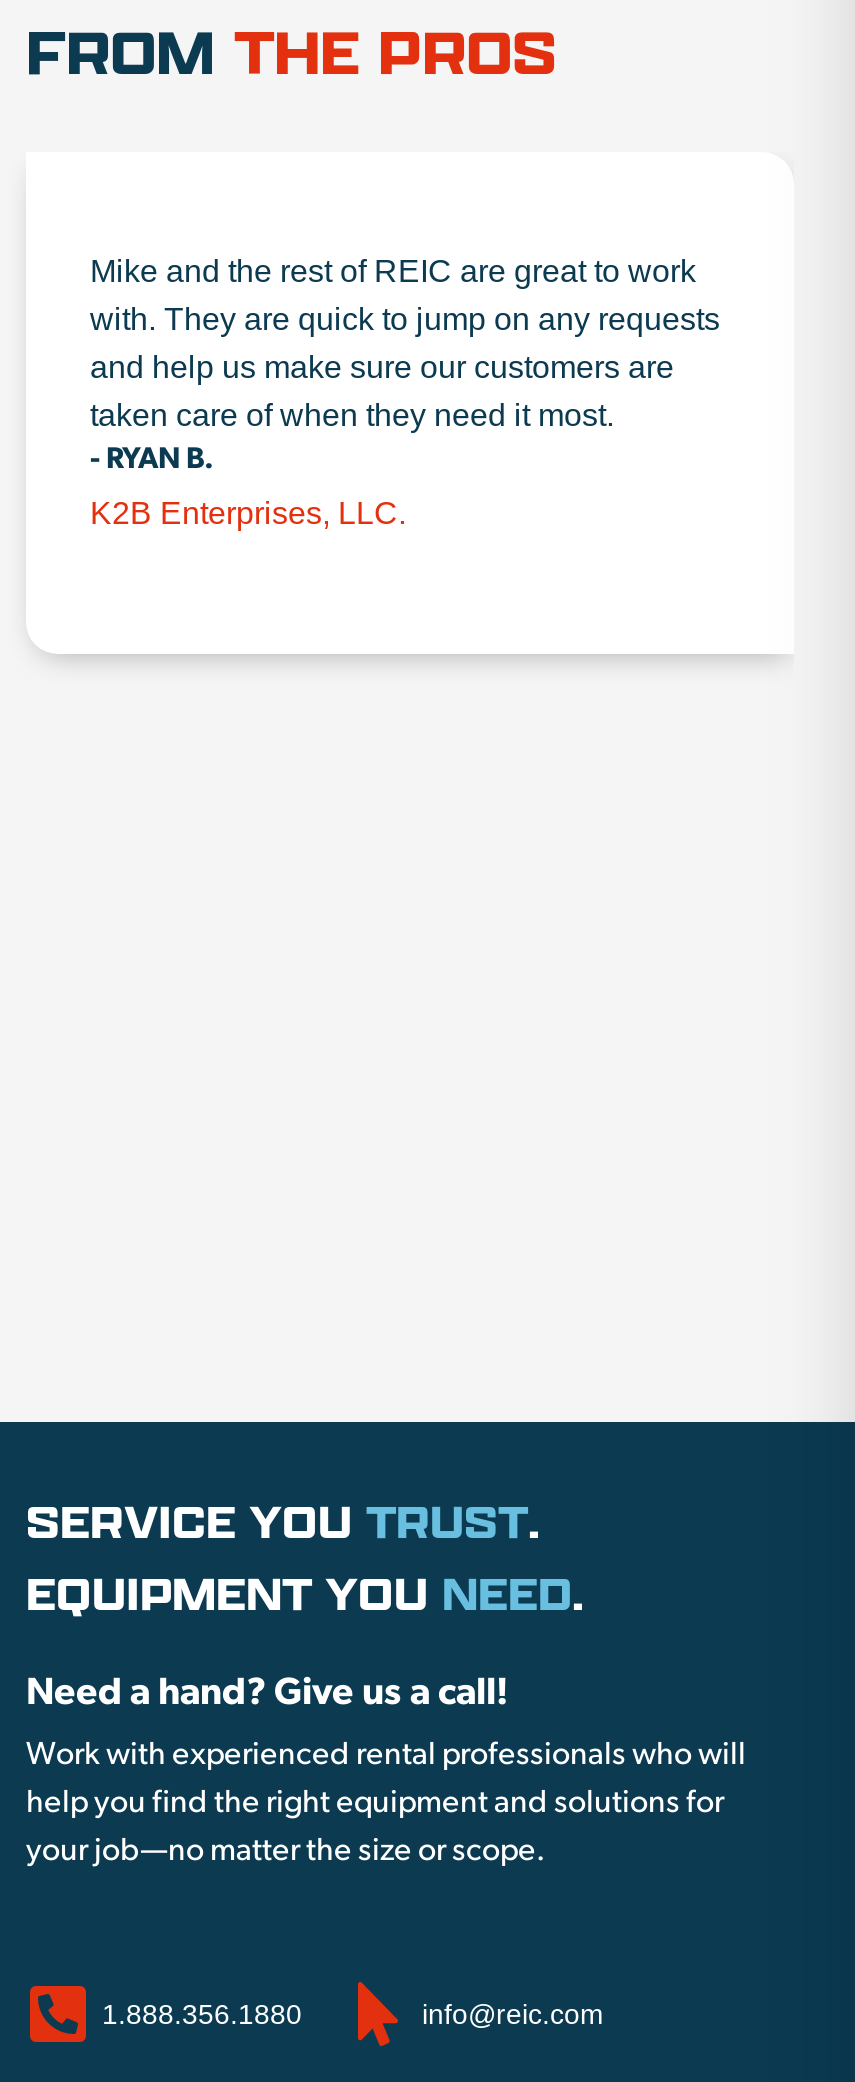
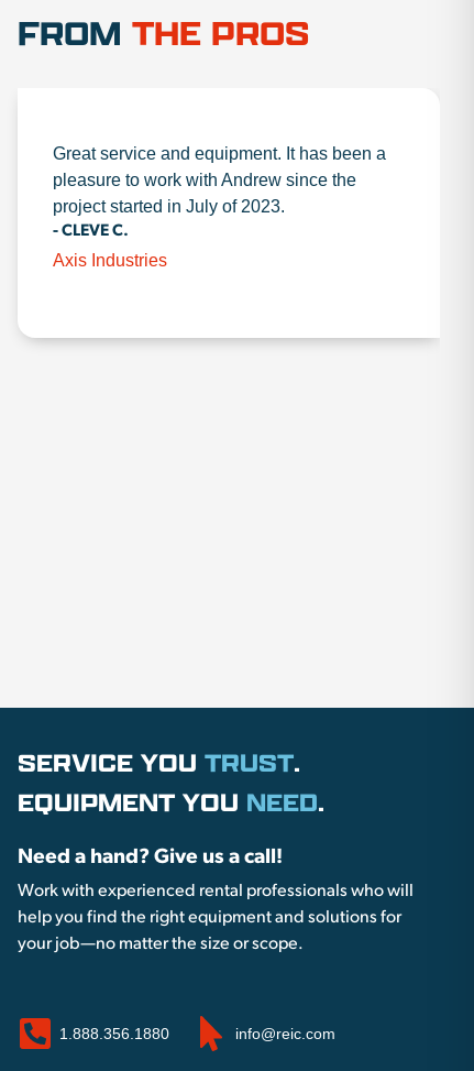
- Mike and the rest of REIC are great to work
- with. They are quick to jump on any requests
- and help us make sure our customers are
- taken care of when they need it most.
- - RYAN B.
+ Great service and equipment. It has been a
+ pleasure to work with Andrew since the
+ project started in July of 2023.
+ - CLEVE C.

- K2B Enterprises, LLC.
+ Axis Industries
